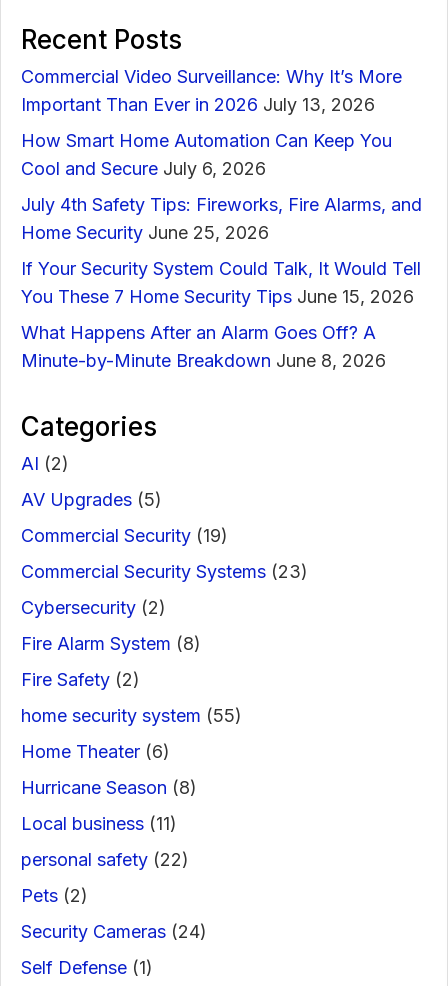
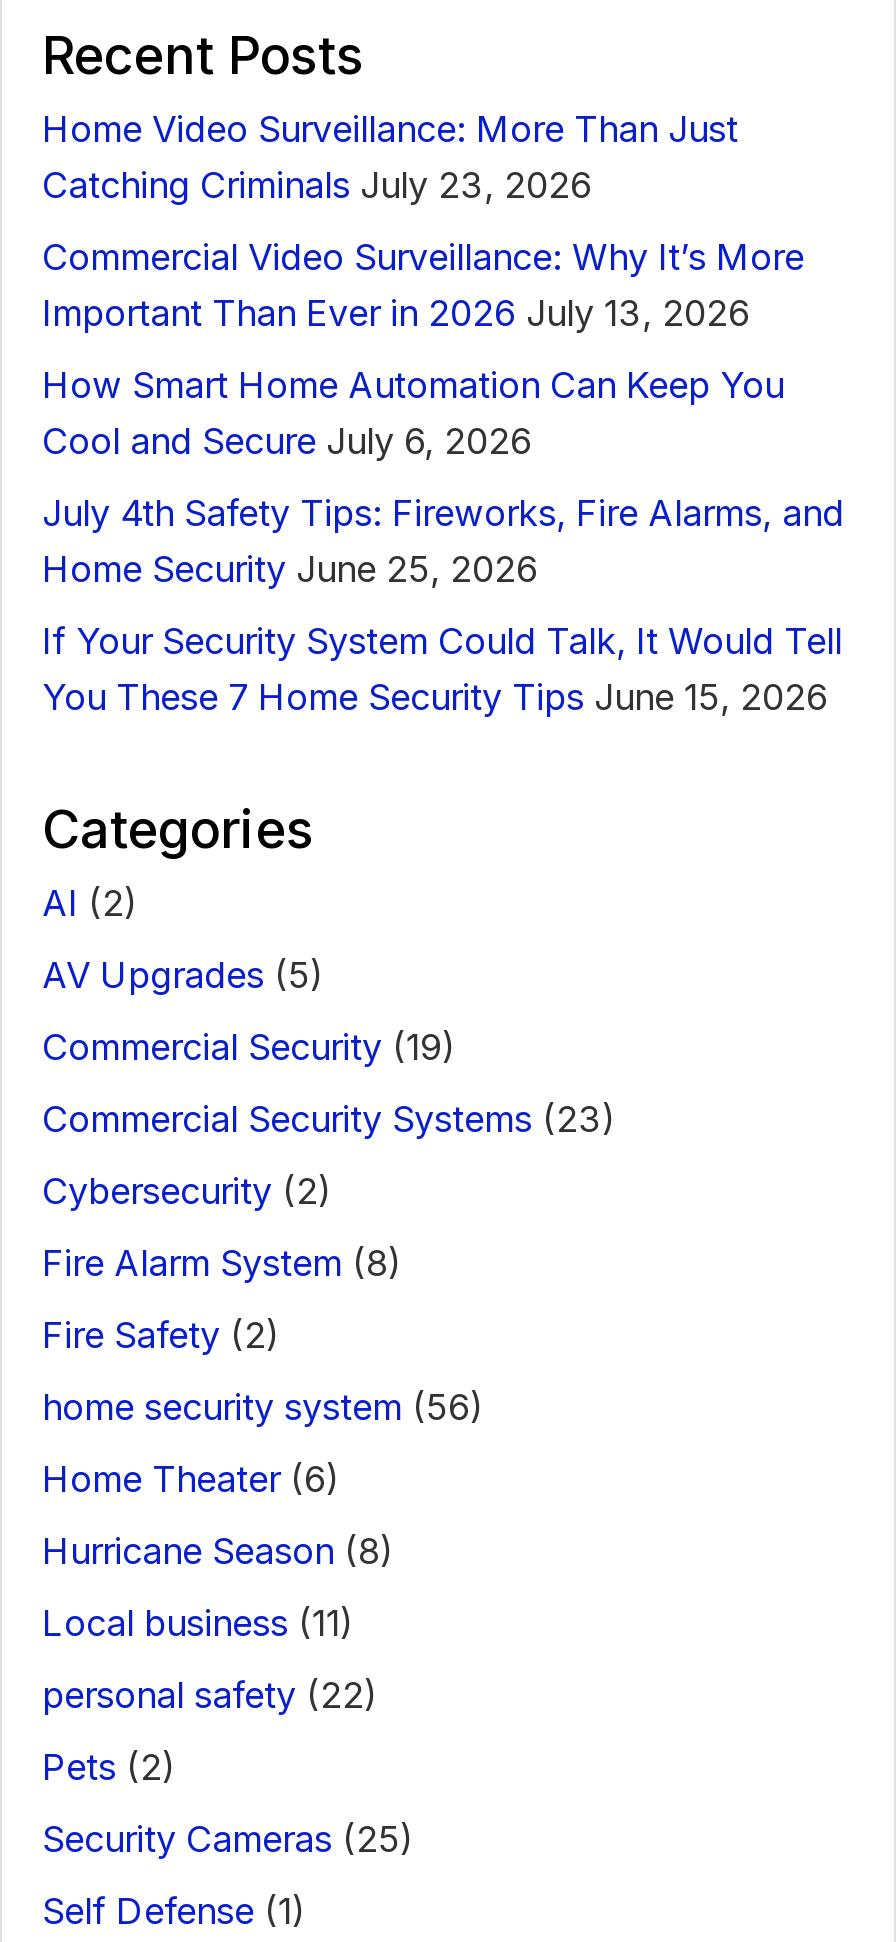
+ Home Video Surveillance: More Than Just
+ Catching Criminals July 23, 2026

moved down: Commercial Video Surveillance: Why It’s More | Important Than Ever in 2026 July 13, 2026 | How Smart Home Automation Can Keep You | Cool and Secure July 6, 2026 | July 4th Safety Tips: Fireworks, Fire Alarms, and | Home Security June 25, 2026 | If Your Security System Could Talk, It Would Tell | You These 7 Home Security Tips June 15, 2026

- What Happens After an Alarm Goes Off? A
- Minute-by-Minute Breakdown June 8, 2026

- home security system (55)
+ home security system (56)

- Security Cameras (24)
+ Security Cameras (25)
